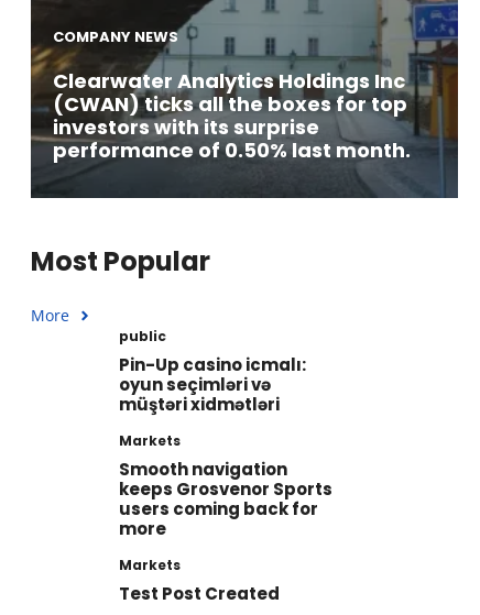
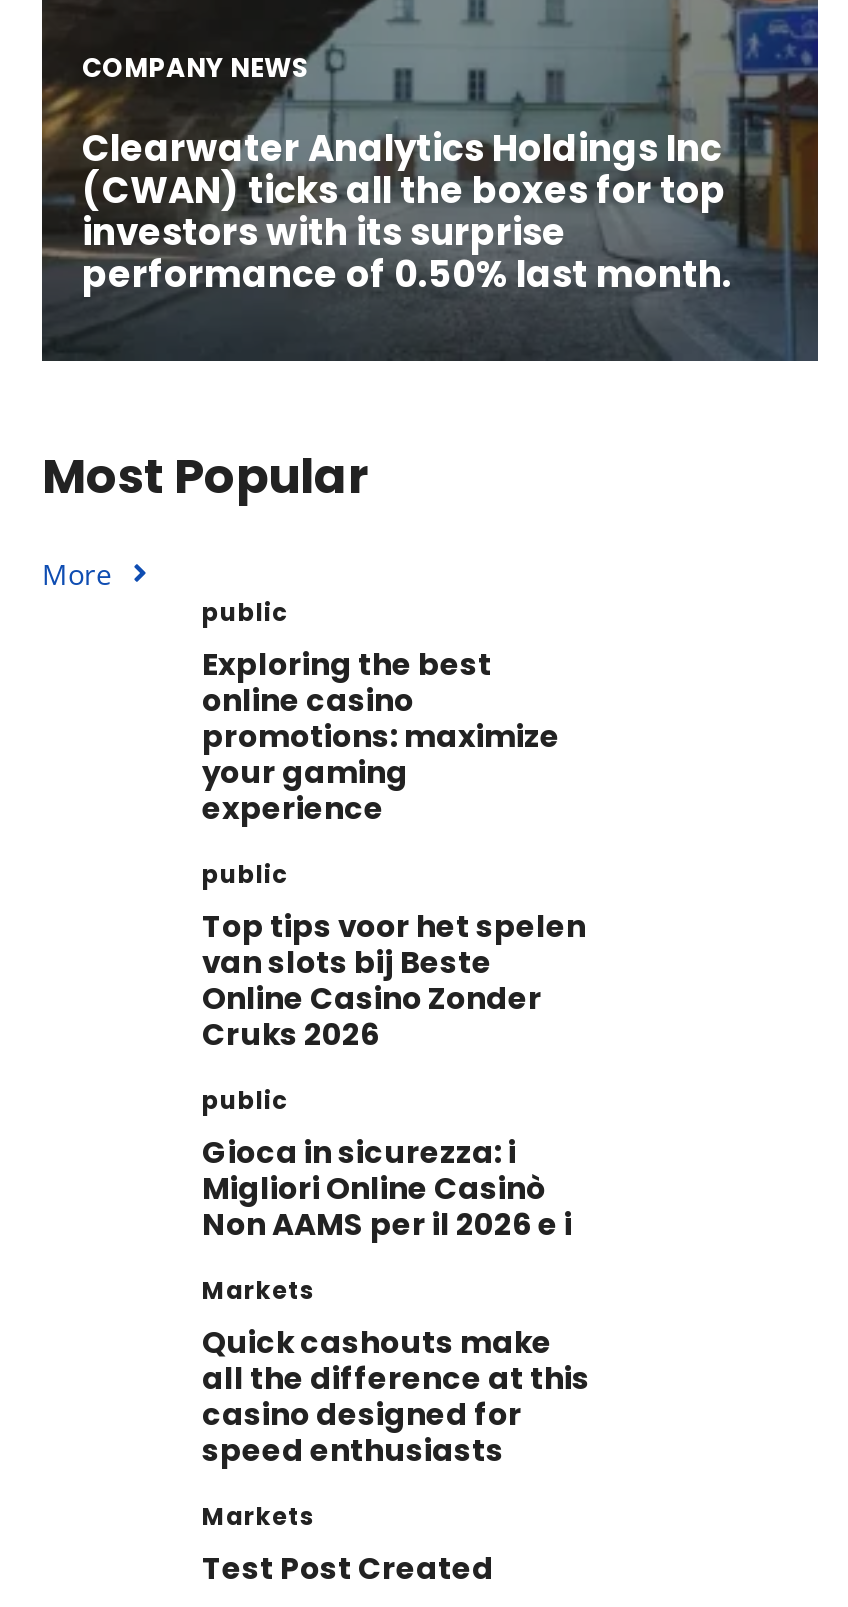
- Pin-Up casino icmalı:
- oyun seçimləri və
- müştəri xidmətləri
+ Exploring the best
+ online casino
+ promotions: maximize
+ your gaming
+ experience
+ public
+ Top tips voor het spelen
+ van slots bij Beste
+ Online Casino Zonder
+ Cruks 2026
+ public
+ Gioca in sicurezza: i
+ Migliori Online Casinò
+ Non AAMS per il 2026 e i

- Smooth navigation
- keeps Grosvenor Sports
- users coming back for
- more
+ Quick cashouts make
+ all the difference at this
+ casino designed for
+ speed enthusiasts
